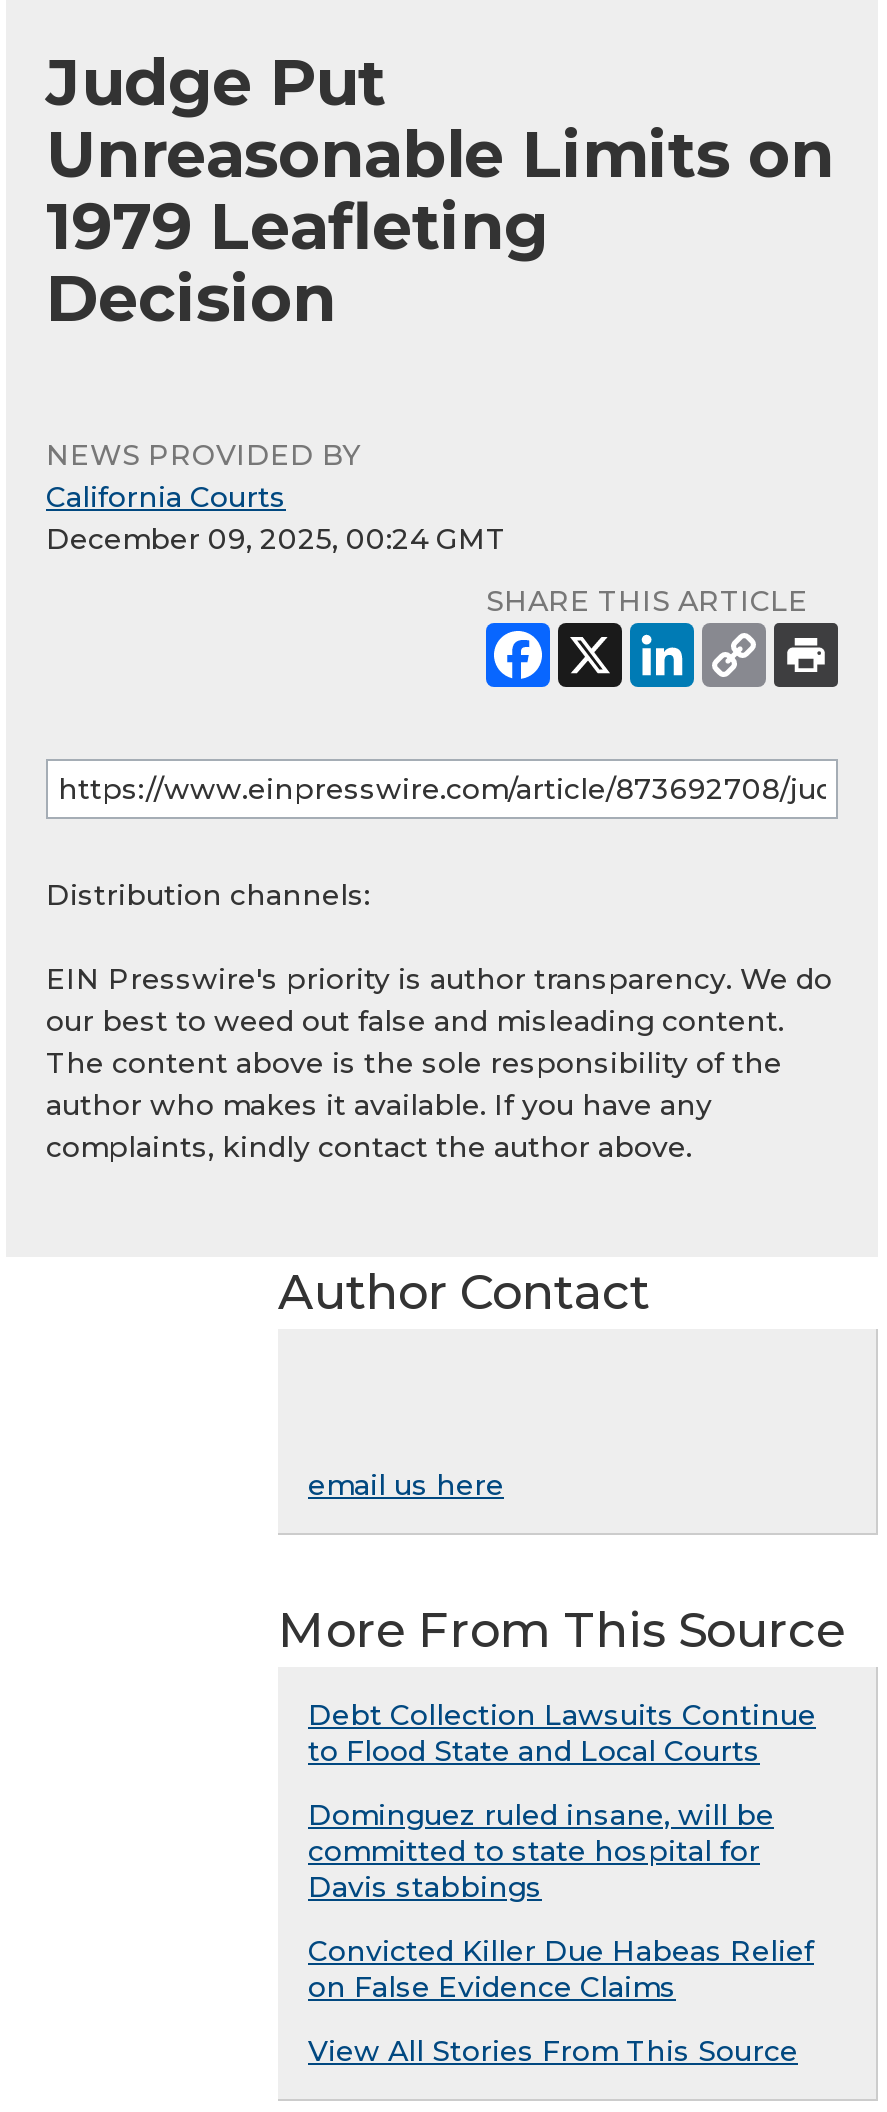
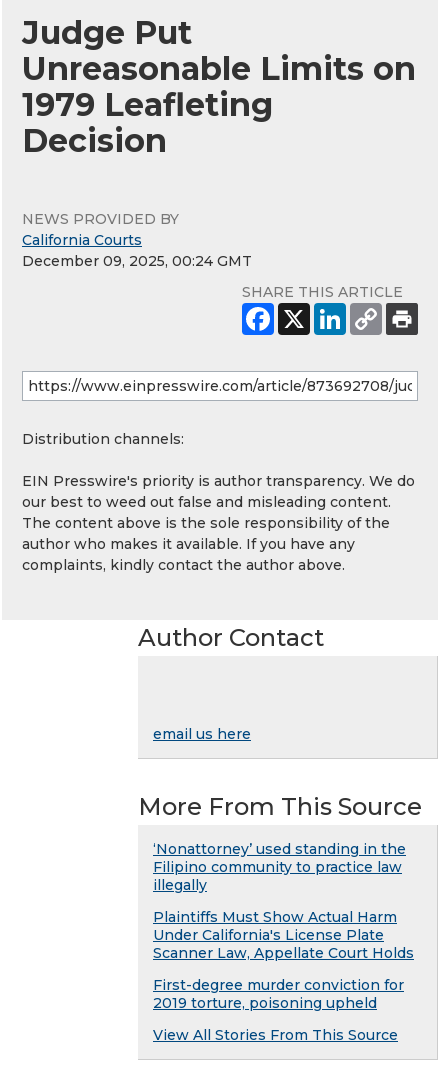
- Debt Collection Lawsuits Continue
- to Flood State and Local Courts
+ ‘Nonattorney’ used standing in the
+ Filipino community to practice law
+ illegally

- Dominguez ruled insane, will be
- committed to state hospital for
- Davis stabbings
+ Plaintiffs Must Show Actual Harm
+ Under California's License Plate
+ Scanner Law, Appellate Court Holds

- Convicted Killer Due Habeas Relief
- on False Evidence Claims
+ First-degree murder conviction for
+ 2019 torture, poisoning upheld
